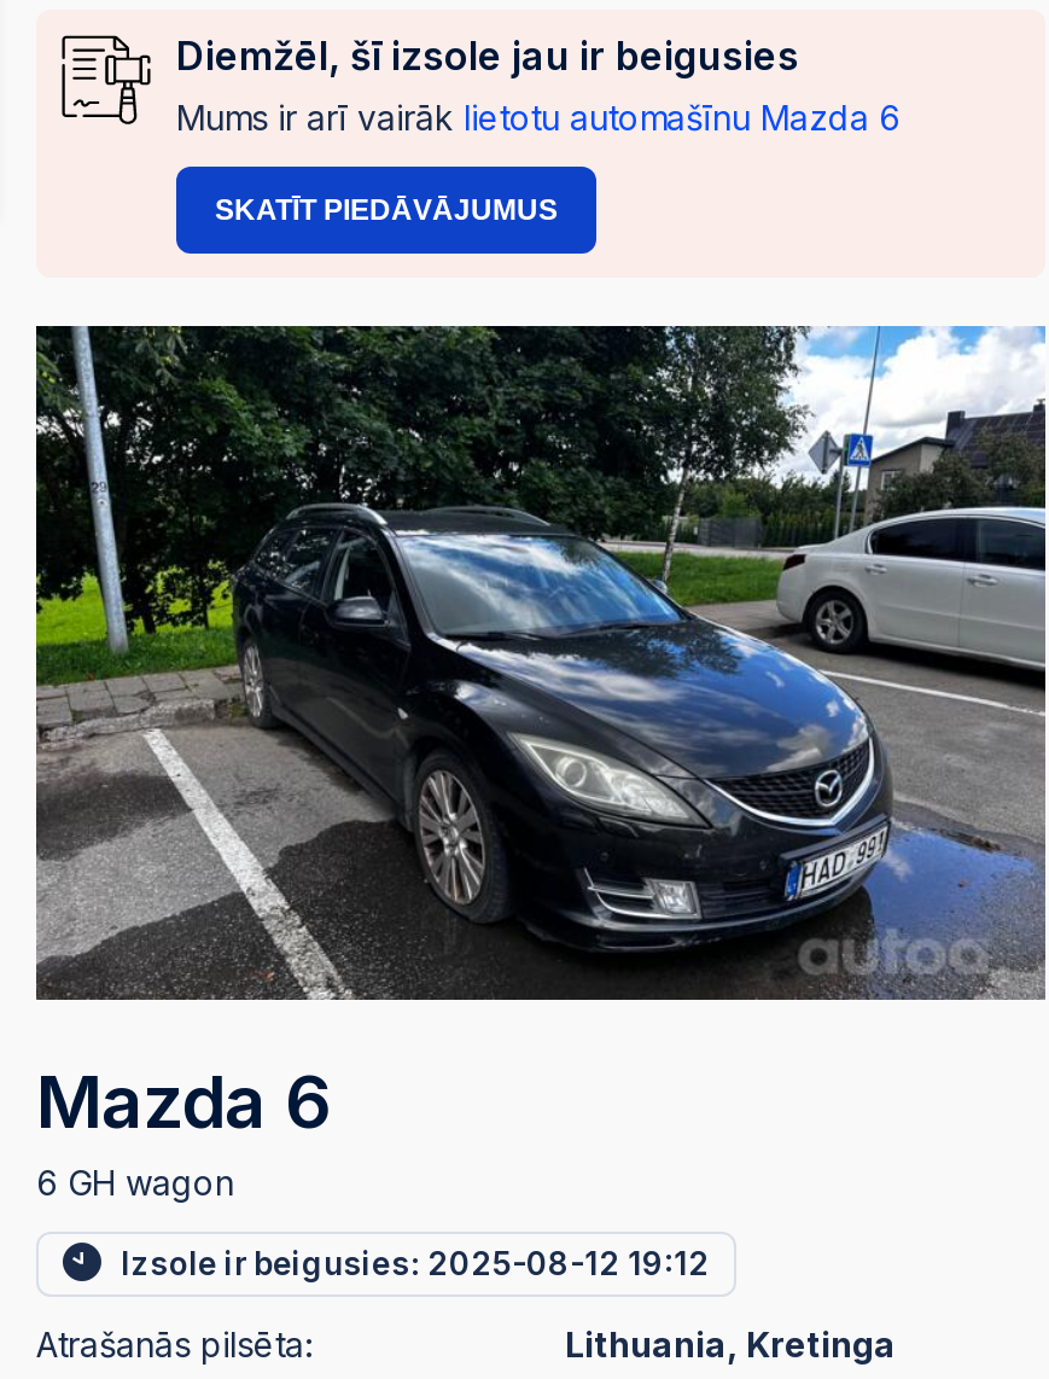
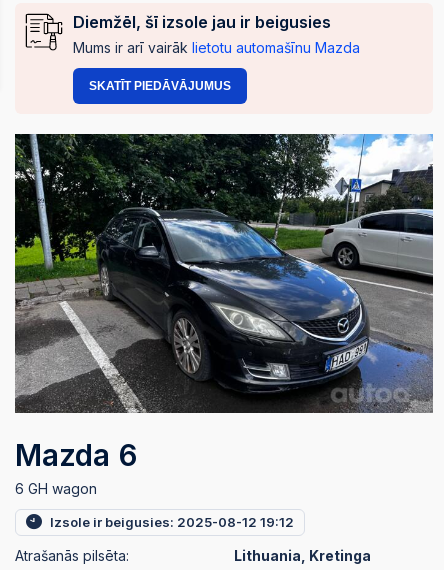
- Mums ir arī vairāk lietotu automašīnu Mazda 6
+ Mums ir arī vairāk lietotu automašīnu Mazda
